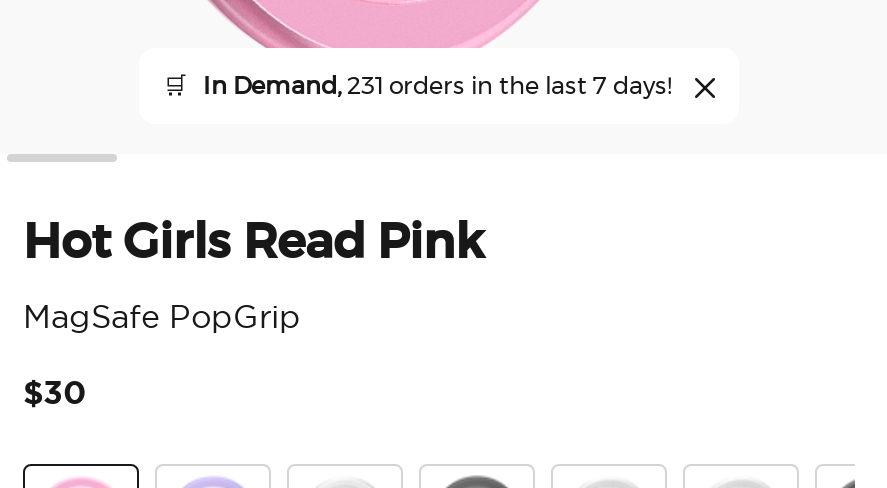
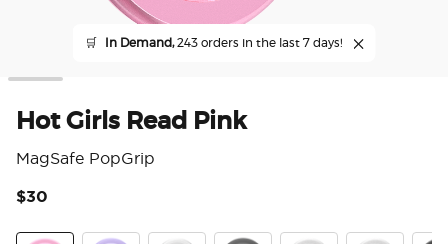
- In Demand, 231 orders in the last 7 days!
+ In Demand, 243 orders in the last 7 days!
